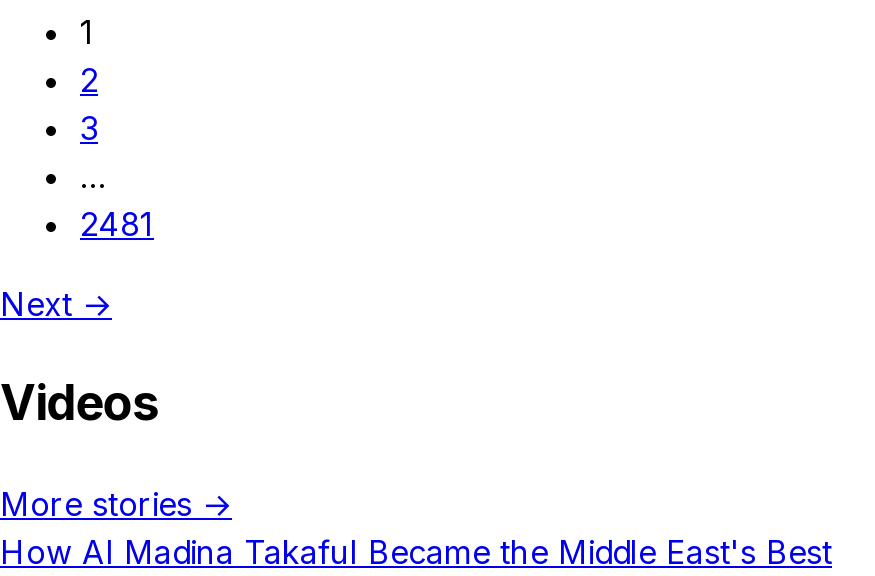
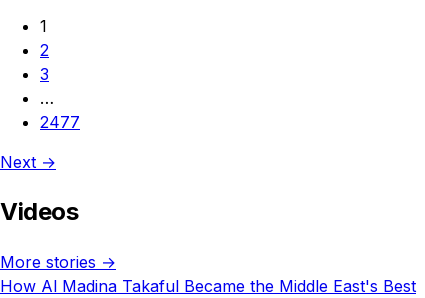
- 2481
+ 2477
